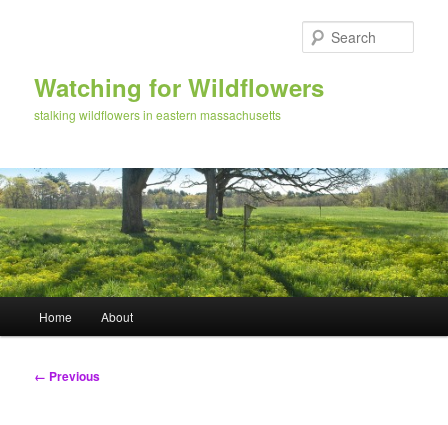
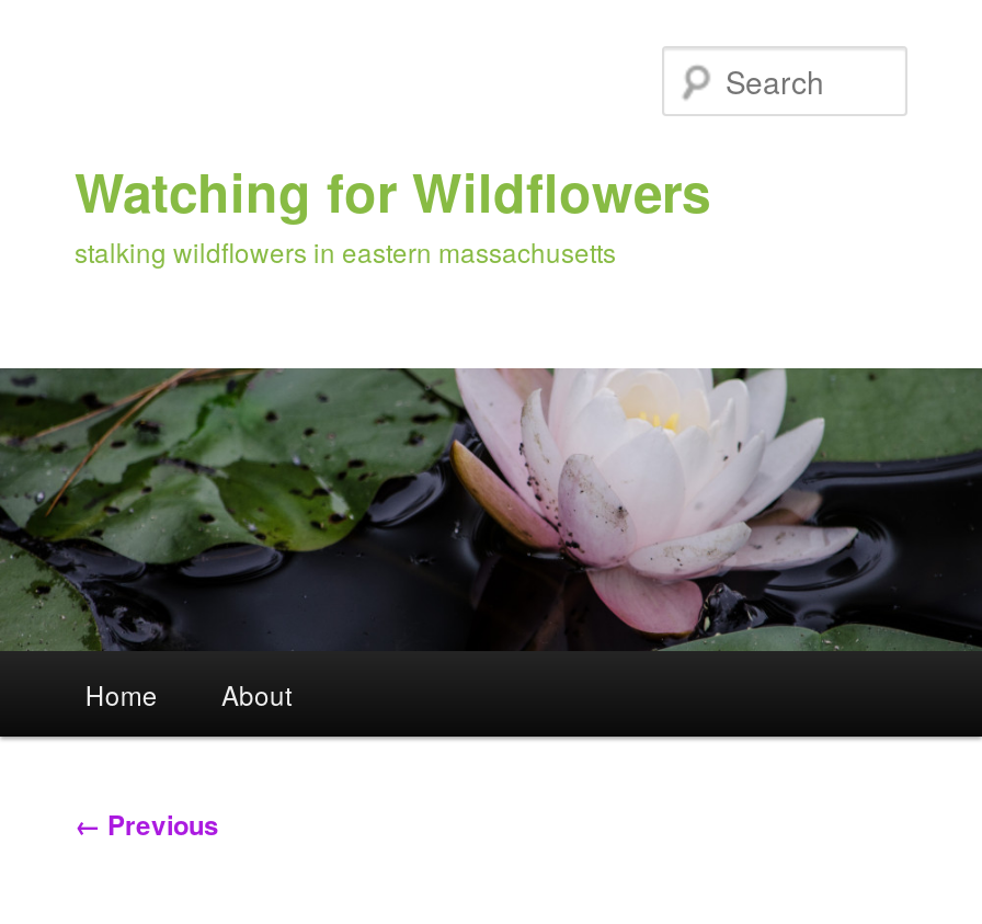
- [image]
+ [image]
